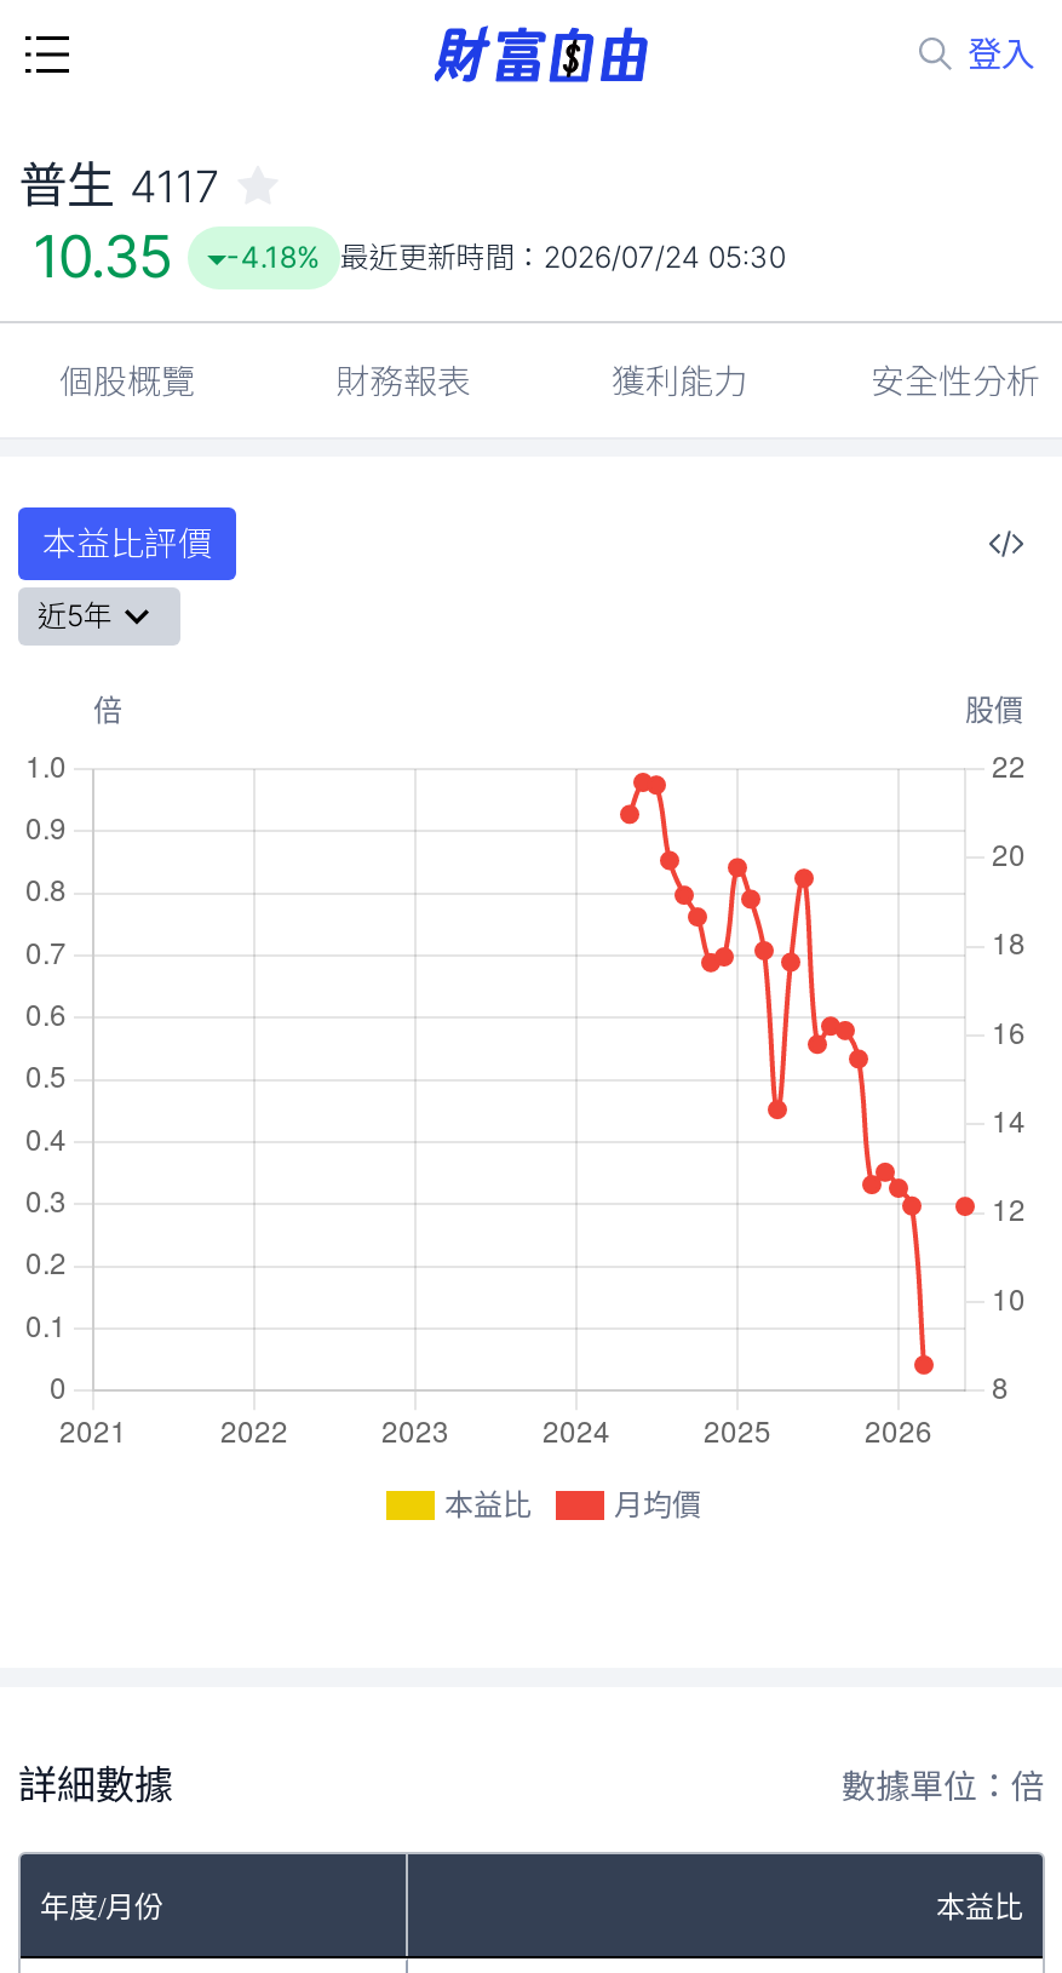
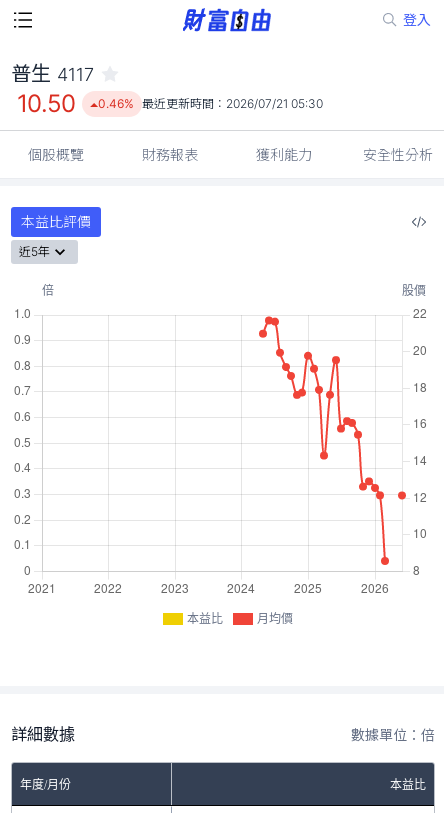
- 10.35
+ 10.50

- -4.18% 最近更新時間：2026/07/24 05:30
+ 0.46% 最近更新時間：2026/07/21 05:30
